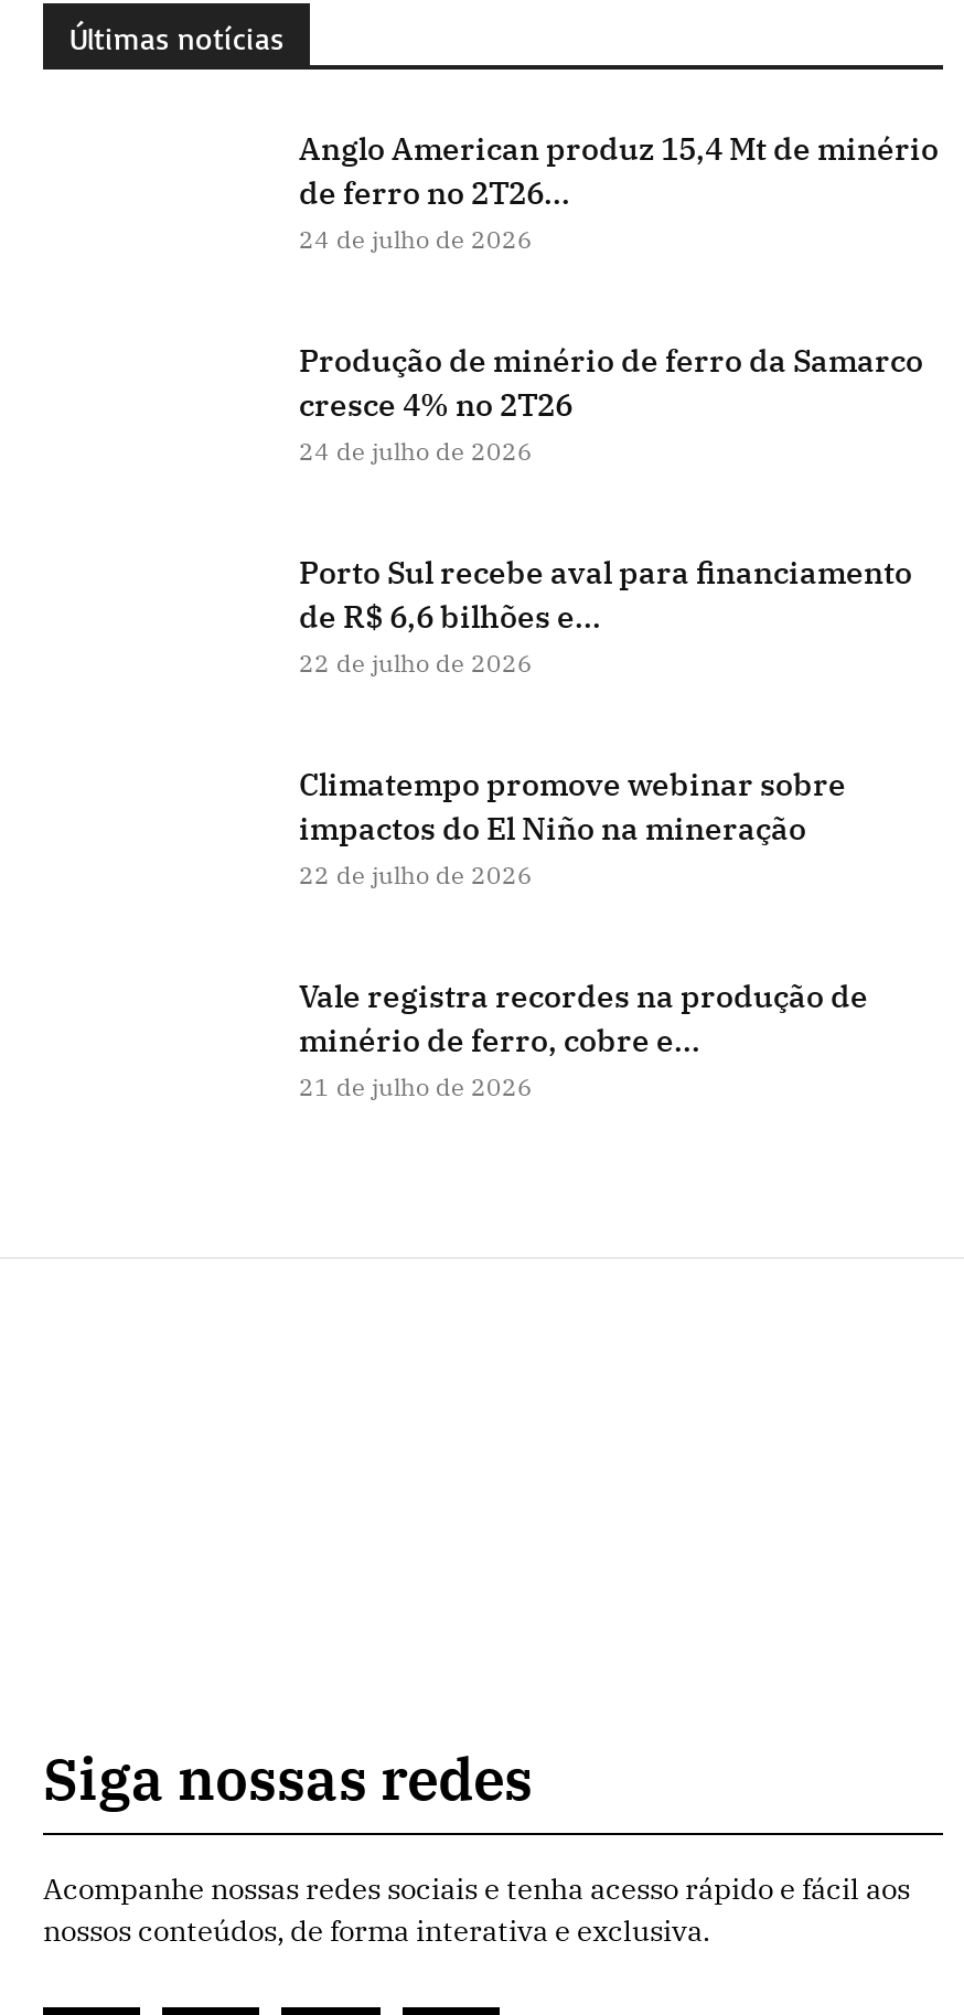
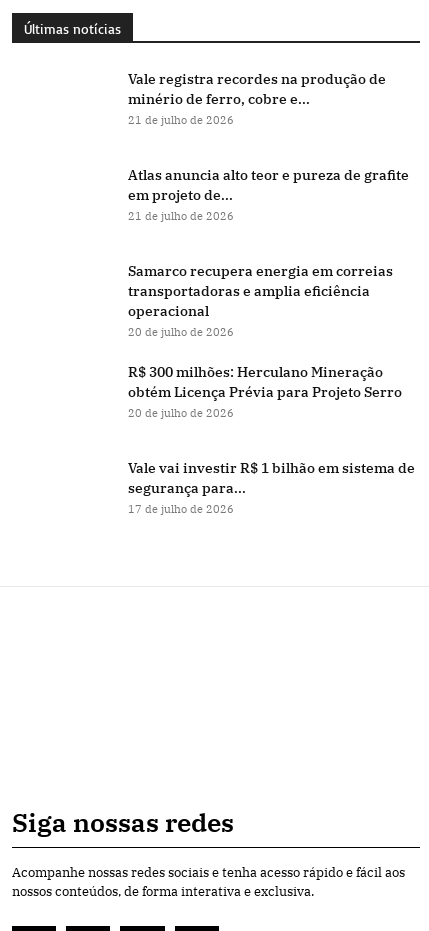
- Anglo American produz 15,4 Mt de minério
- de ferro no 2T26...
- 24 de julho de 2026
- Produção de minério de ferro da Samarco
- cresce 4% no 2T26
- 24 de julho de 2026
- Porto Sul recebe aval para financiamento
- de R$ 6,6 bilhões e...
- 22 de julho de 2026
- Climatempo promove webinar sobre
- impactos do El Niño na mineração
- 22 de julho de 2026

moved up: Vale registra recordes na produção de | minério de ferro, cobre e... | 21 de julho de 2026

+ Atlas anuncia alto teor e pureza de grafite
+ em projeto de...
+ 21 de julho de 2026
+ Samarco recupera energia em correias
+ transportadoras e amplia eficiência
+ operacional
+ 20 de julho de 2026
+ R$ 300 milhões: Herculano Mineração
+ obtém Licença Prévia para Projeto Serro
+ 20 de julho de 2026
+ Vale vai investir R$ 1 bilhão em sistema de
+ segurança para...
+ 17 de julho de 2026
